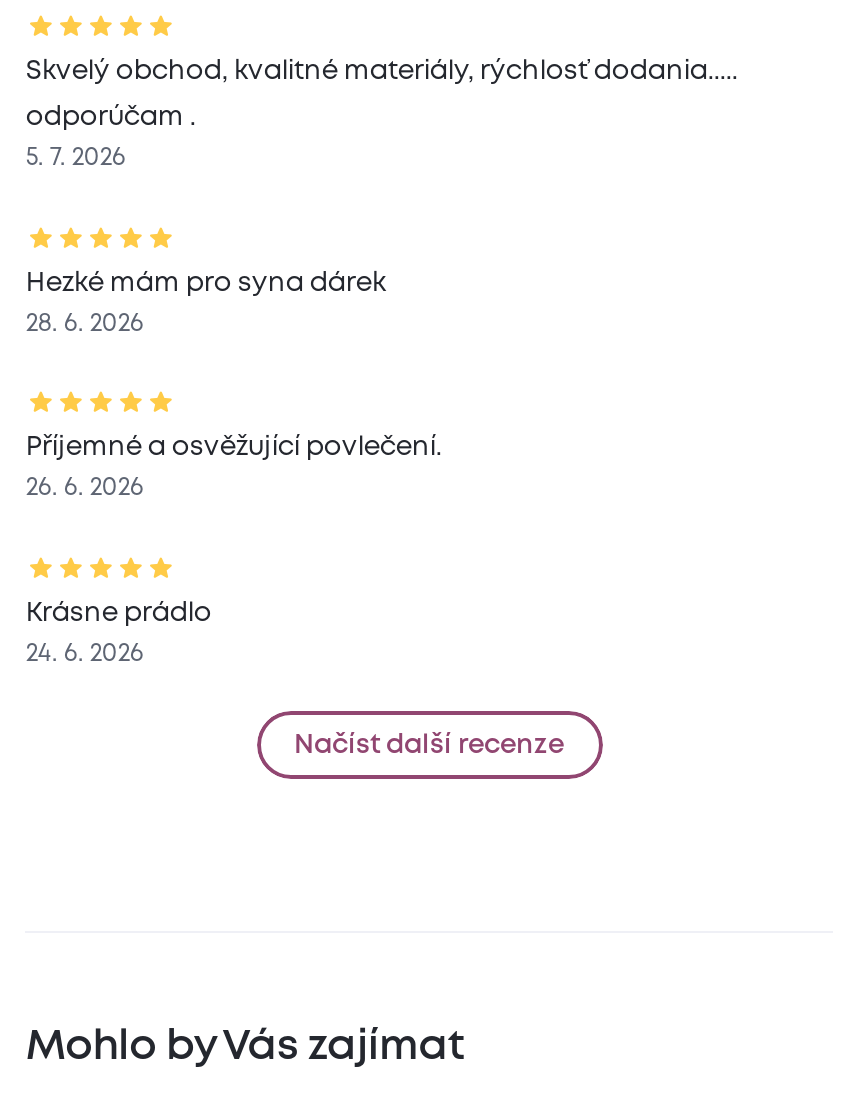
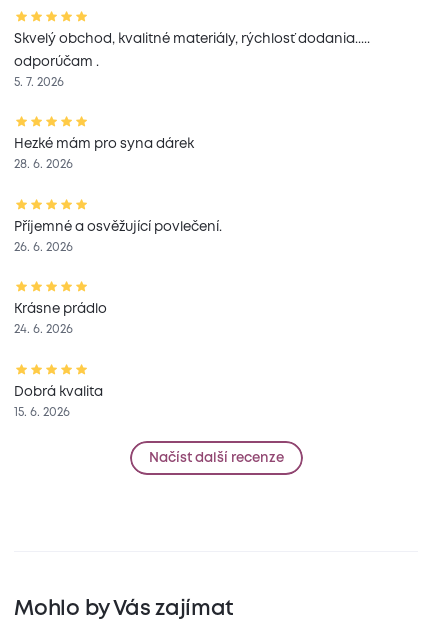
+ Dobrá kvalita
+ 15. 6. 2026
